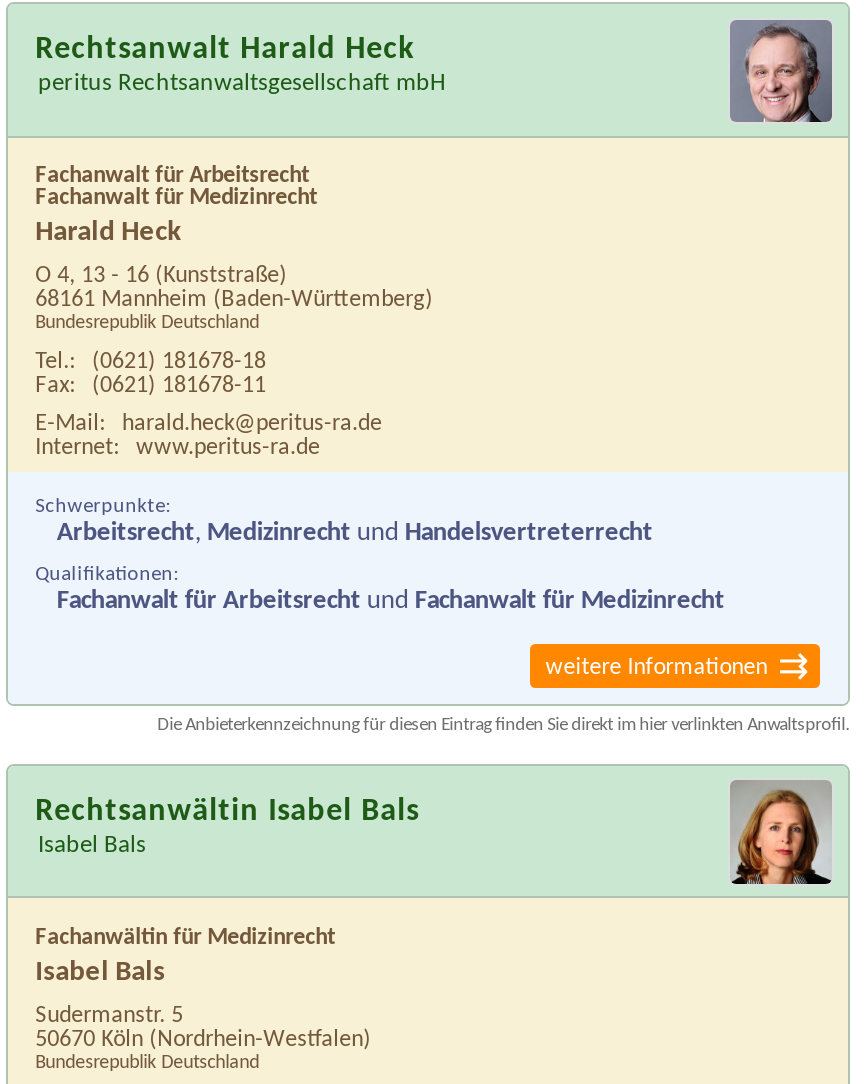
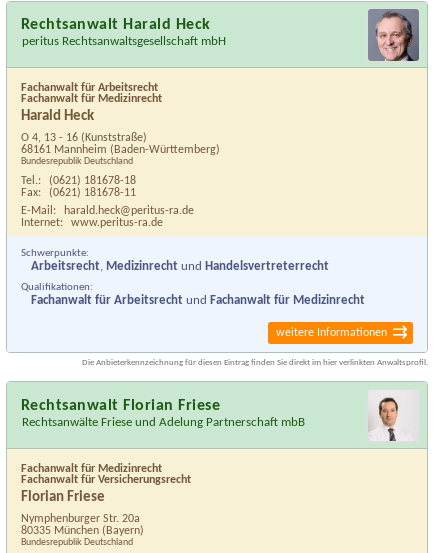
- [image]
+ [image]

- Rechtsanwältin Isabel Bals
- Isabel Bals
+ Rechtsanwalt Florian Friese
+ Rechtsanwälte Friese und Adelung Partnerschaft mbB

- Fachanwältin für Medizinrecht
- Isabel Bals
+ Fachanwalt für Medizinrecht
+ Fachanwalt für Versicherungsrecht
+ Florian Friese

- Sudermanstr. 5
- 50670 Köln (Nordrhein-Westfalen)
+ Nymphenburger Str. 20a
+ 80335 München (Bayern)
